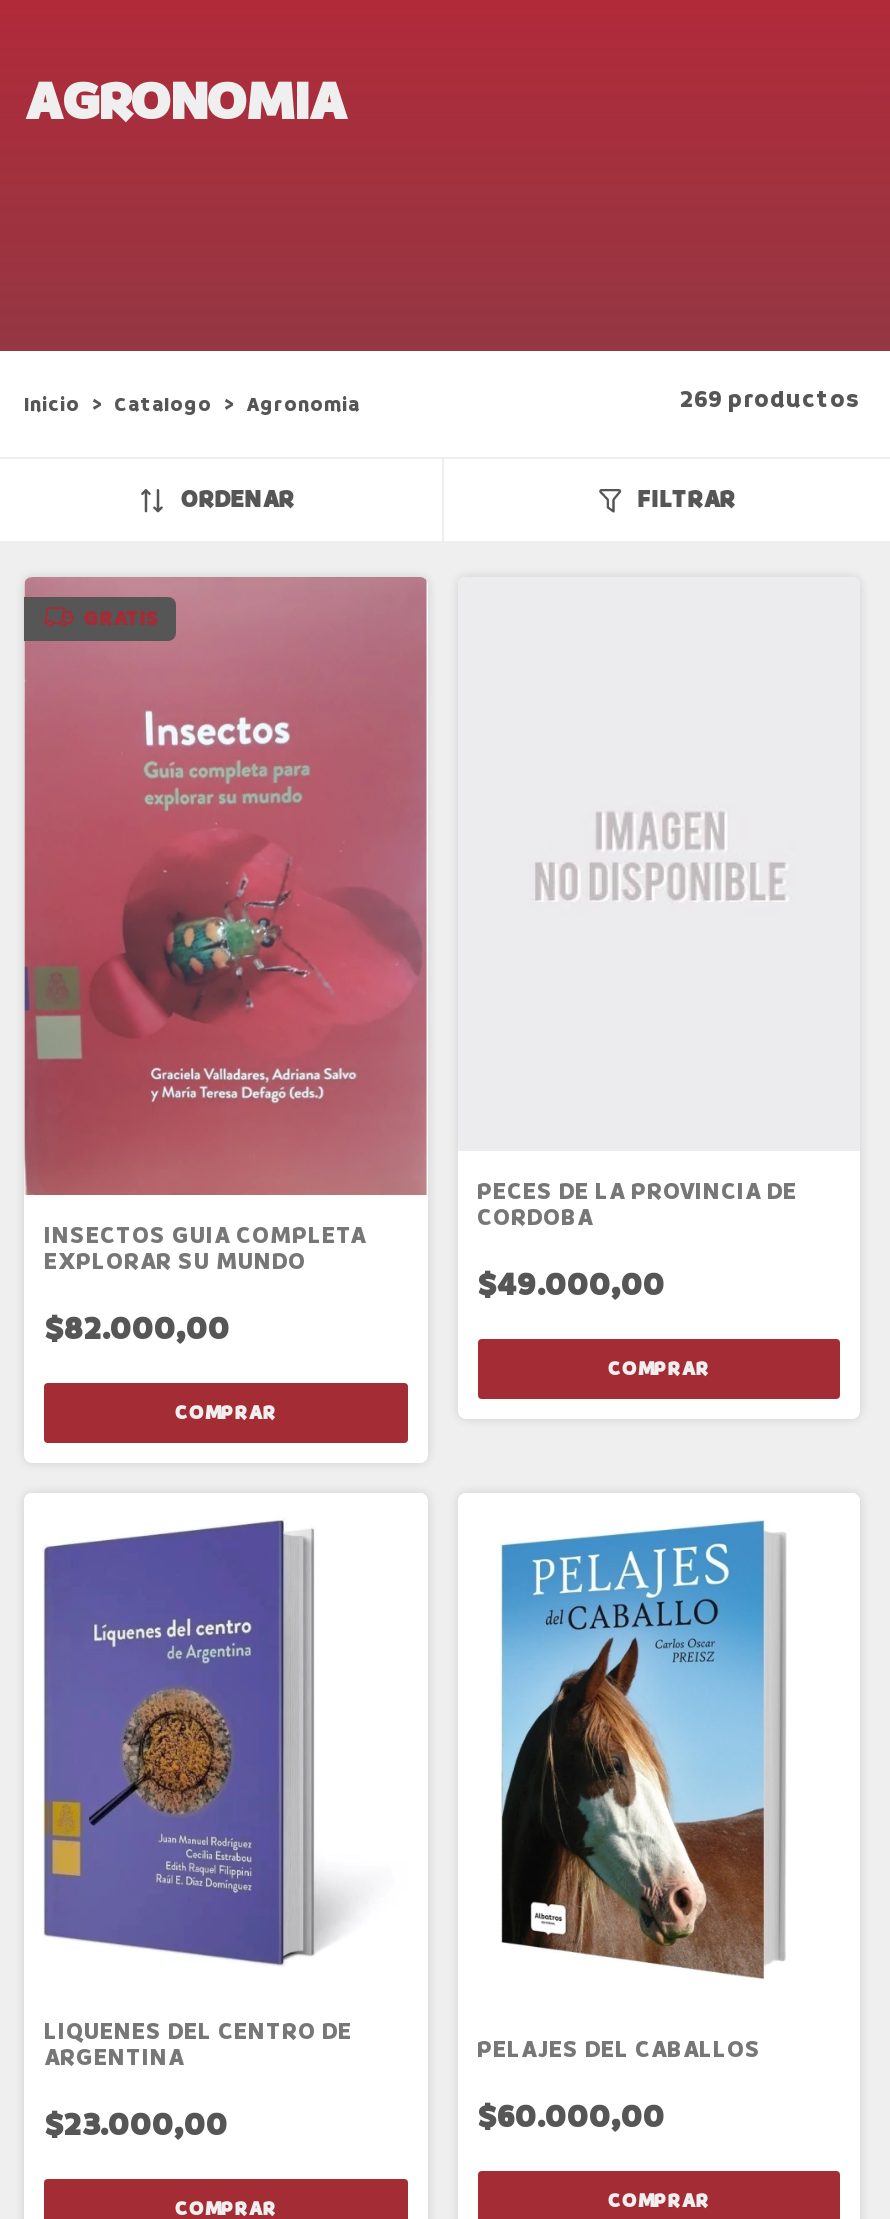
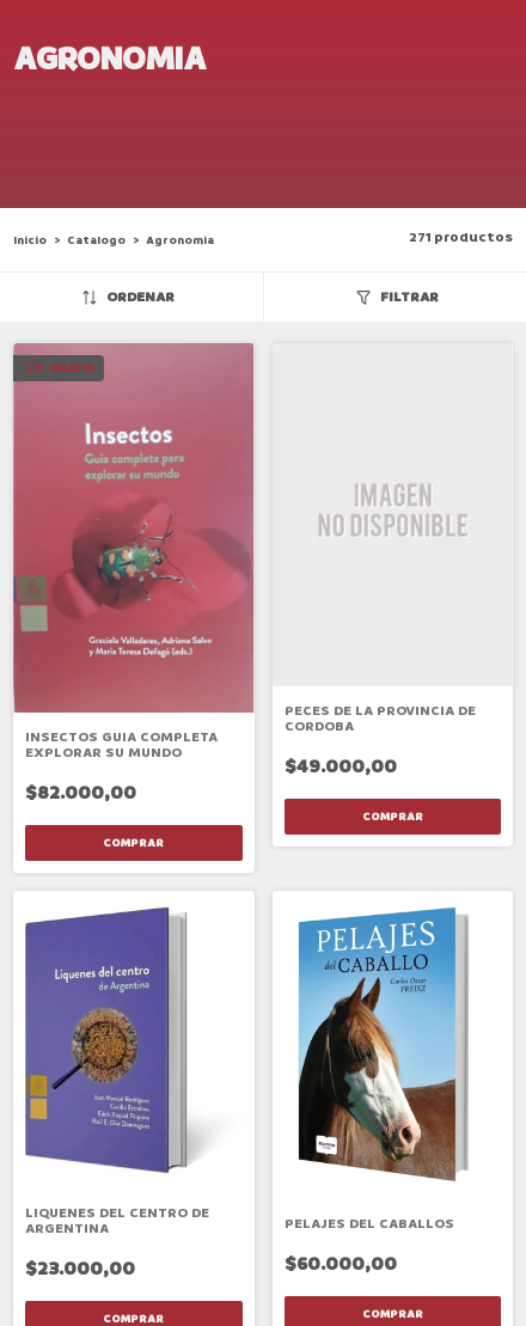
- 269 productos
+ 271 productos
